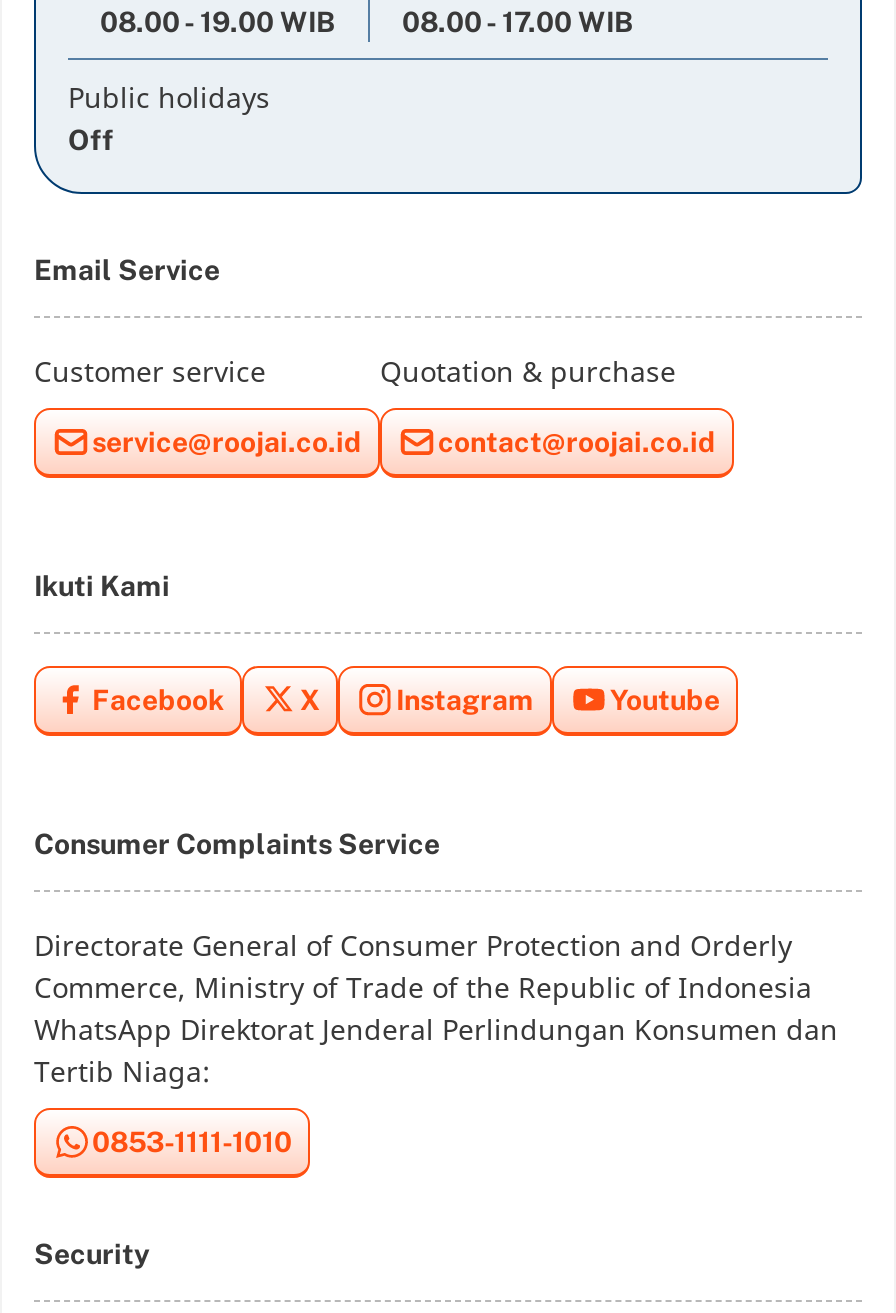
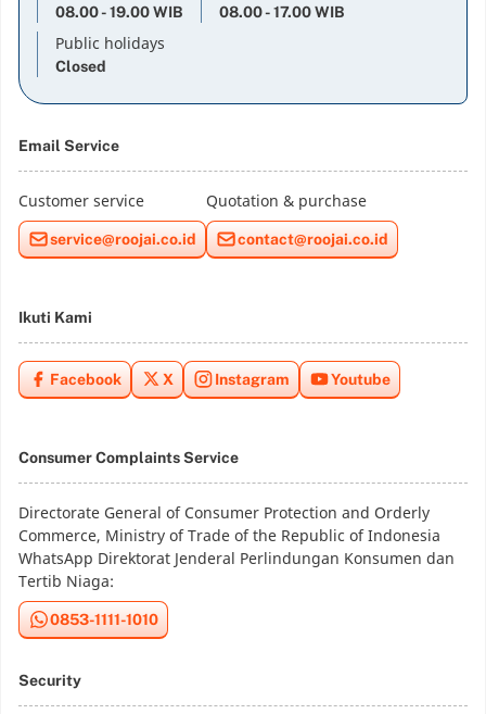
- Off
+ Closed
